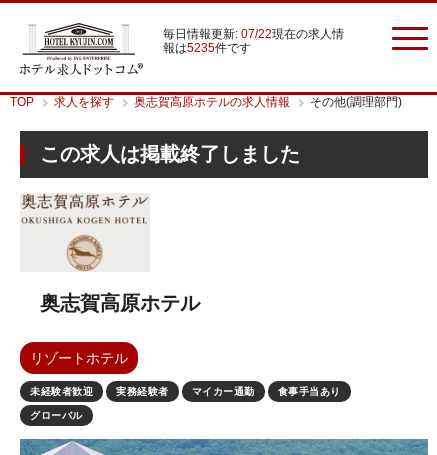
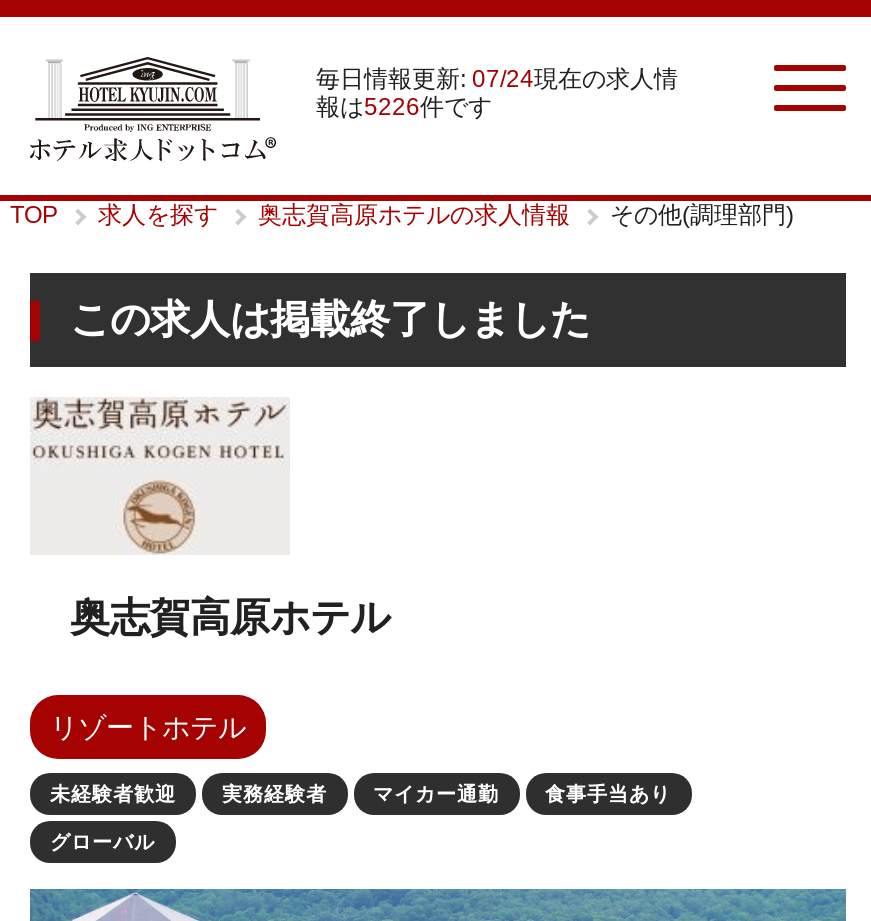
- 毎日情報更新: 07/22現在の求人情
+ 毎日情報更新: 07/24現在の求人情

- 報は5235件です
+ 報は5226件です
